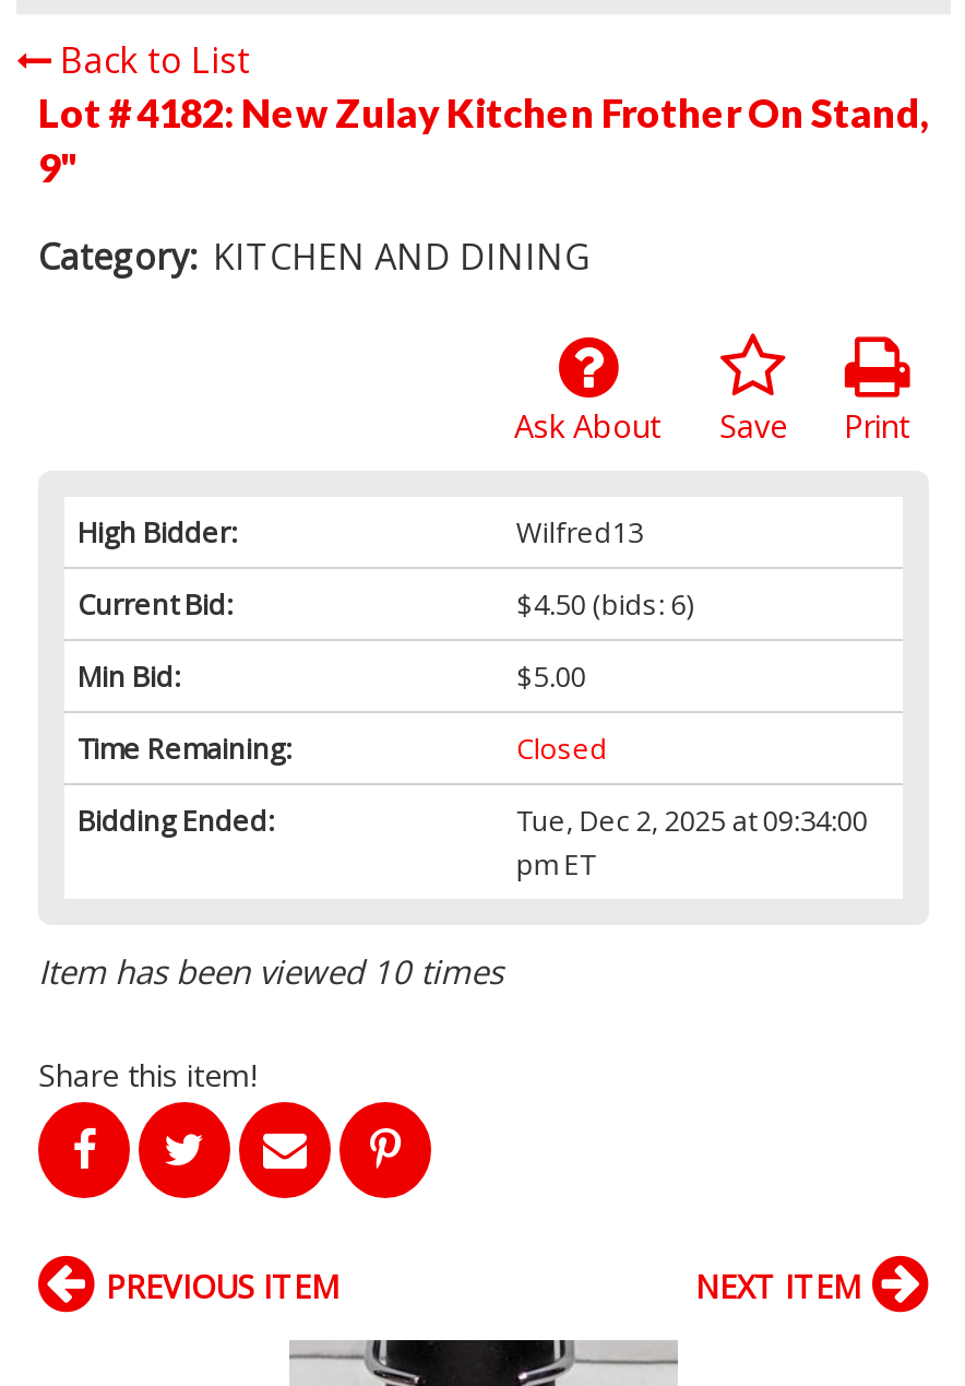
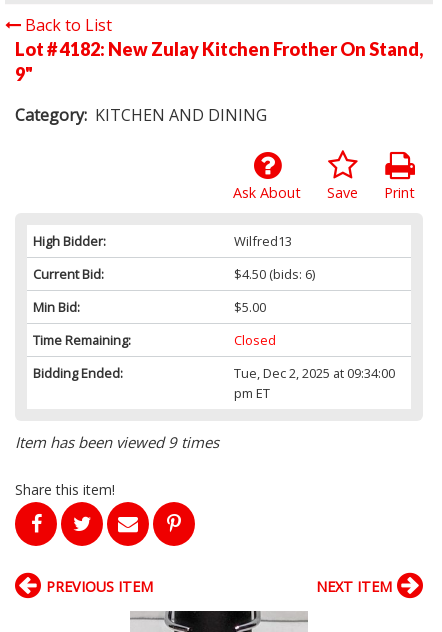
- Item has been viewed 10 times
+ Item has been viewed 9 times
